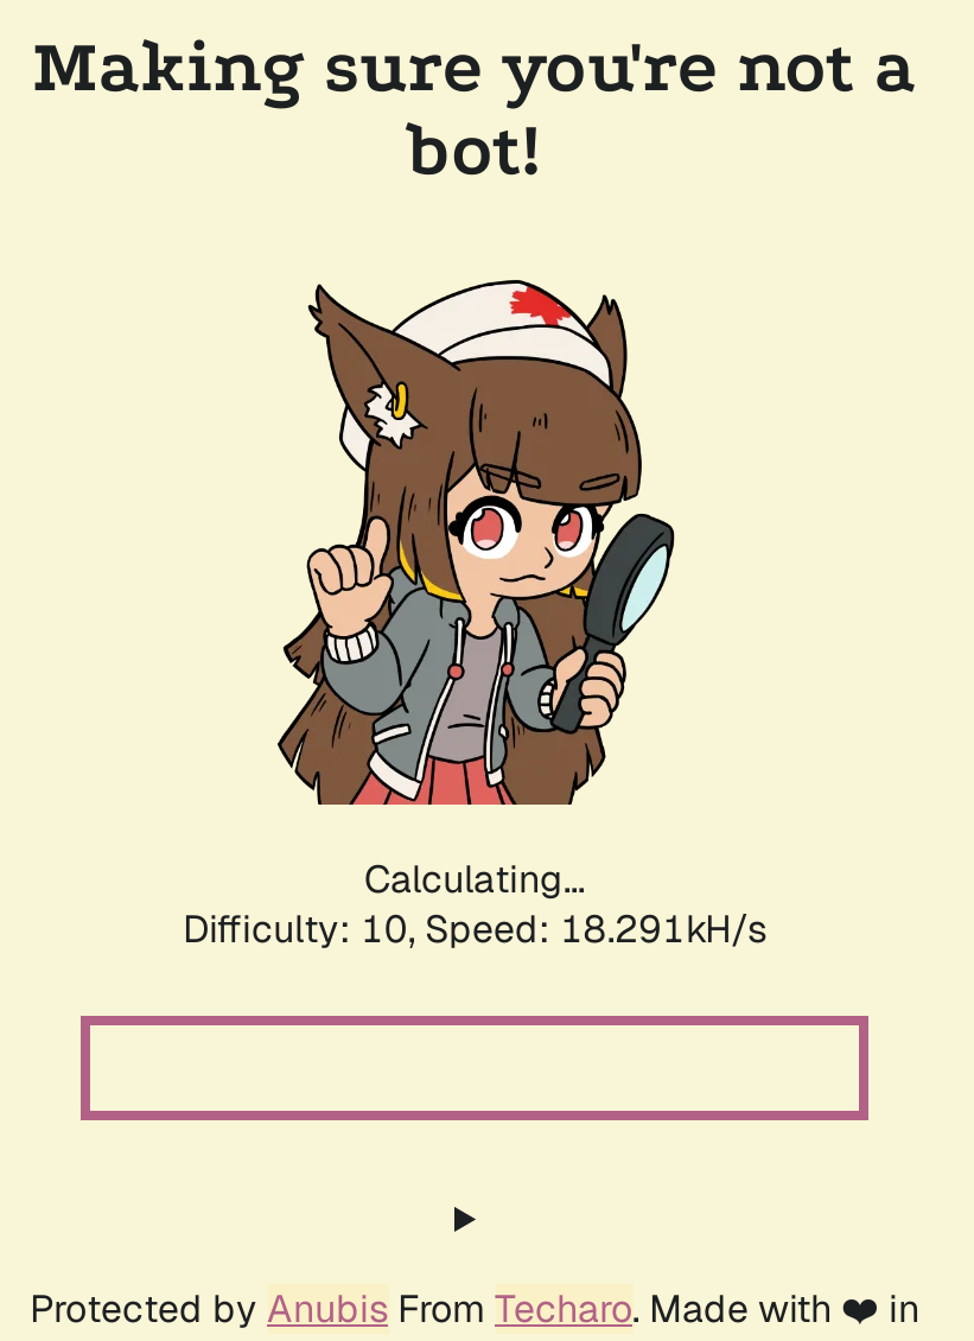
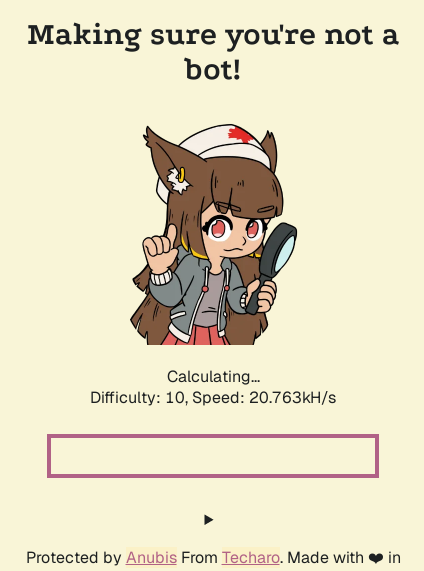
- Difficulty: 10, Speed: 18.291kH/s
+ Difficulty: 10, Speed: 20.763kH/s
